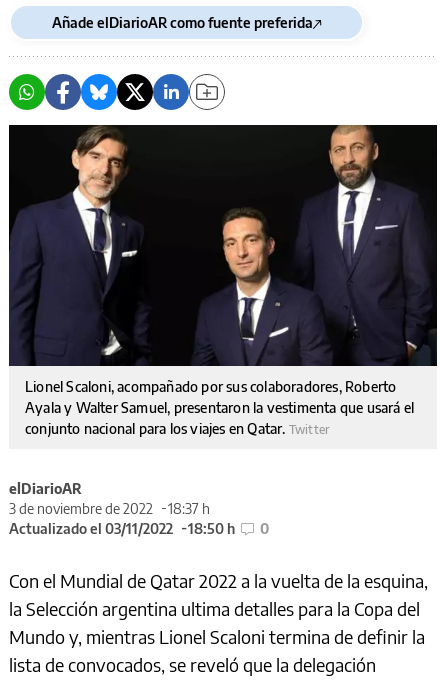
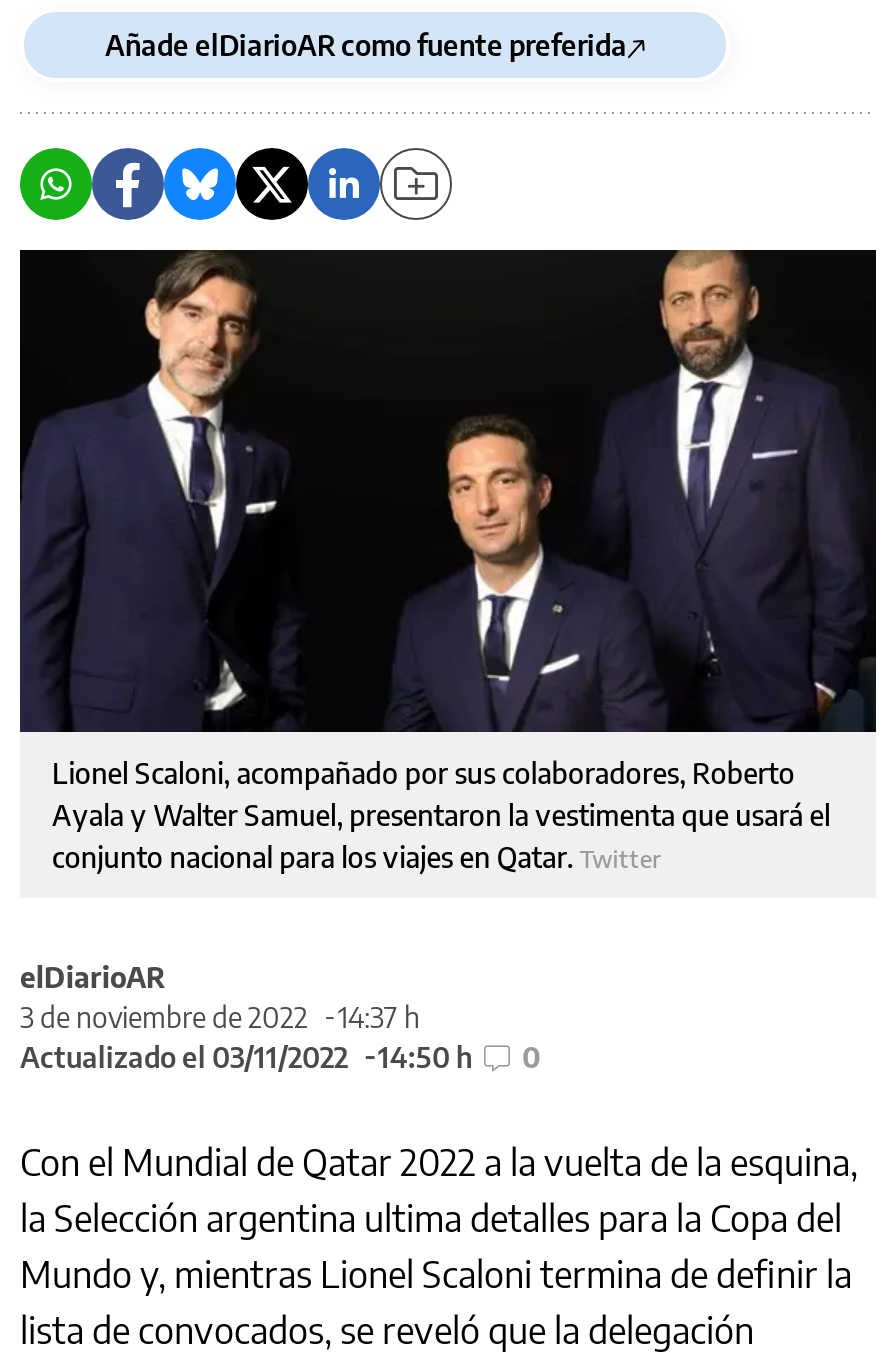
- 3 de noviembre de 2022 18:37 h
+ 3 de noviembre de 2022 14:37 h

- Actualizado el 03/11/2022 18:50 h 0
+ Actualizado el 03/11/2022 14:50 h 0
